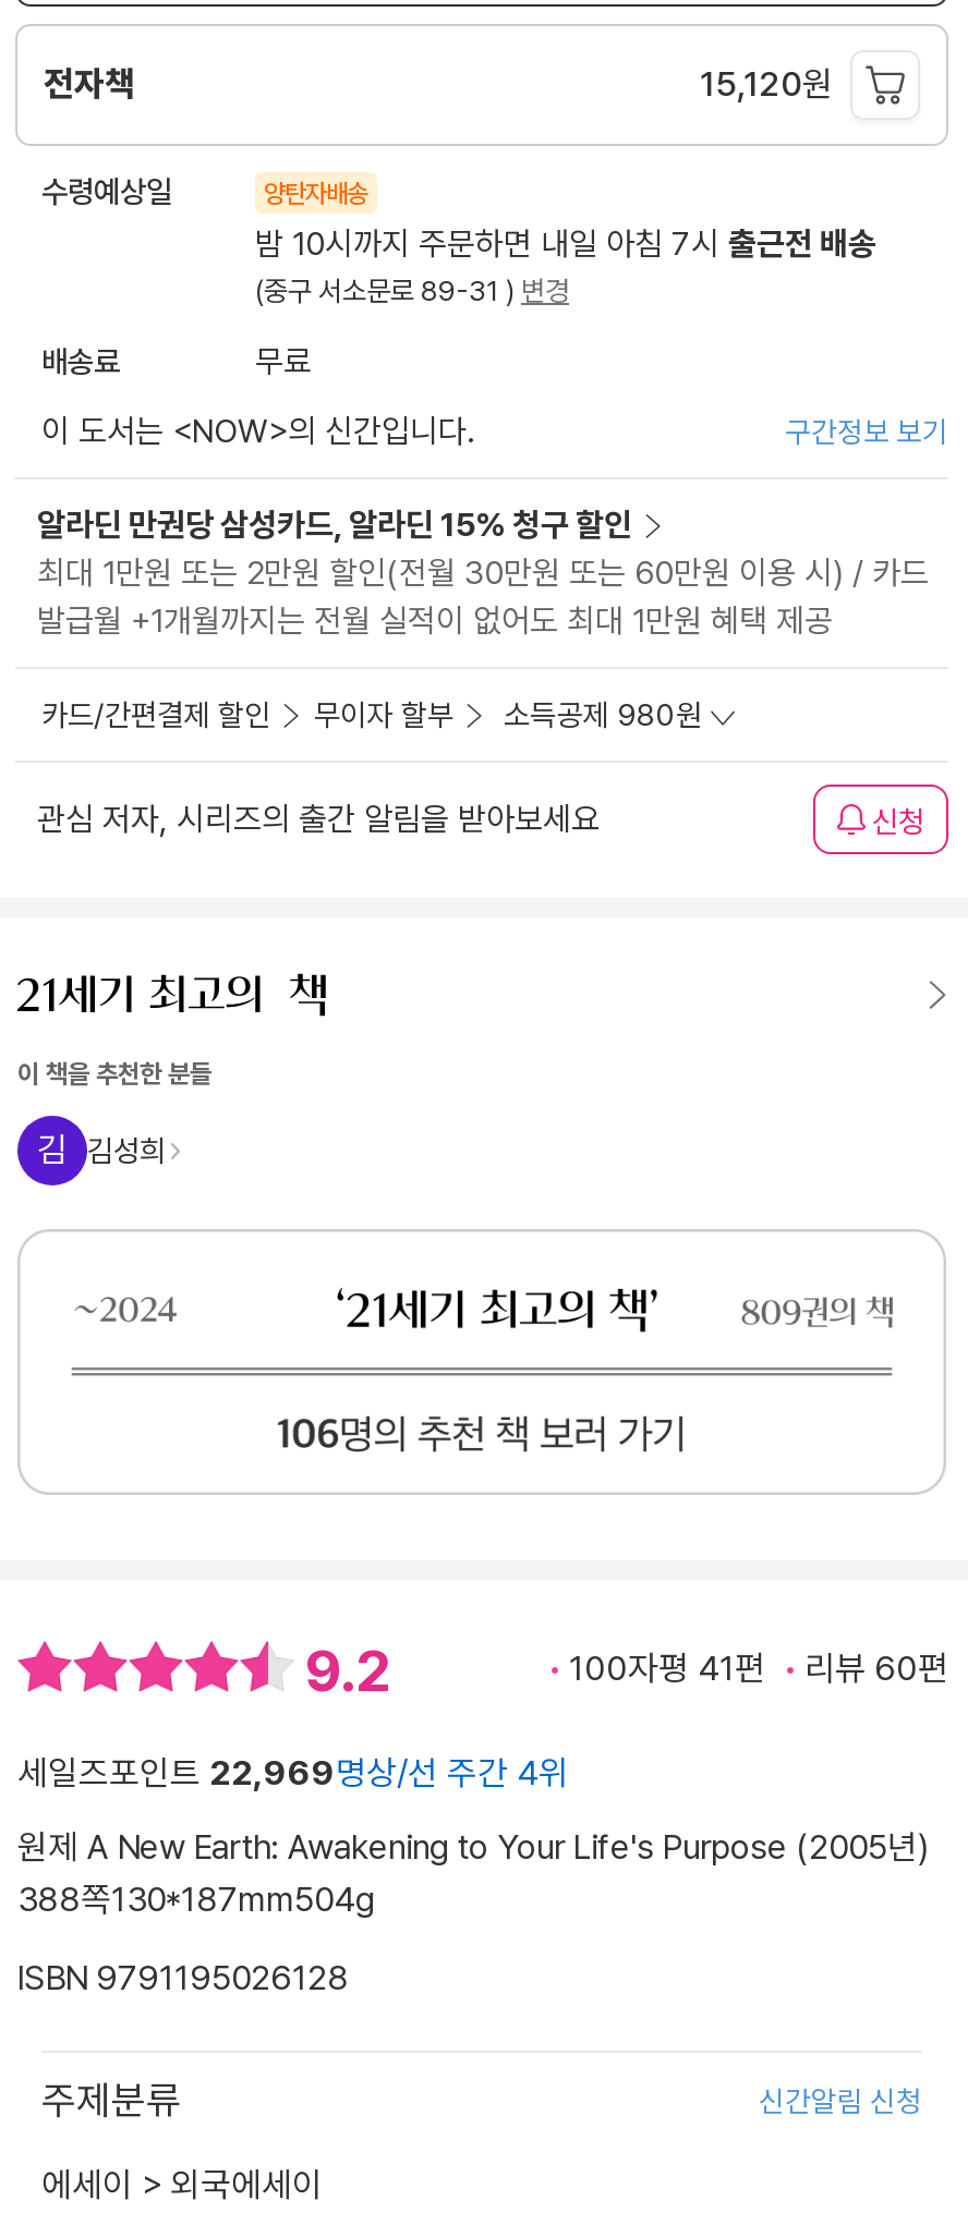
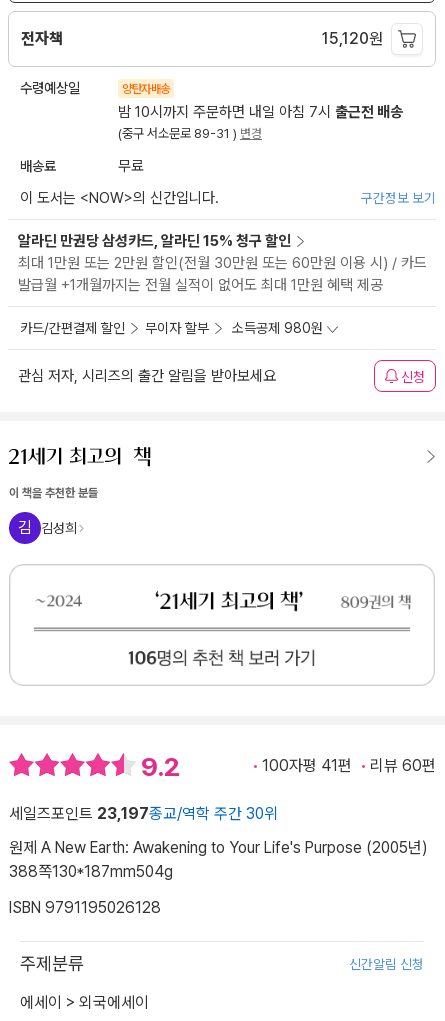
- 세일즈포인트 22,969명상/선 주간 4위
+ 세일즈포인트 23,197종교/역학 주간 30위
